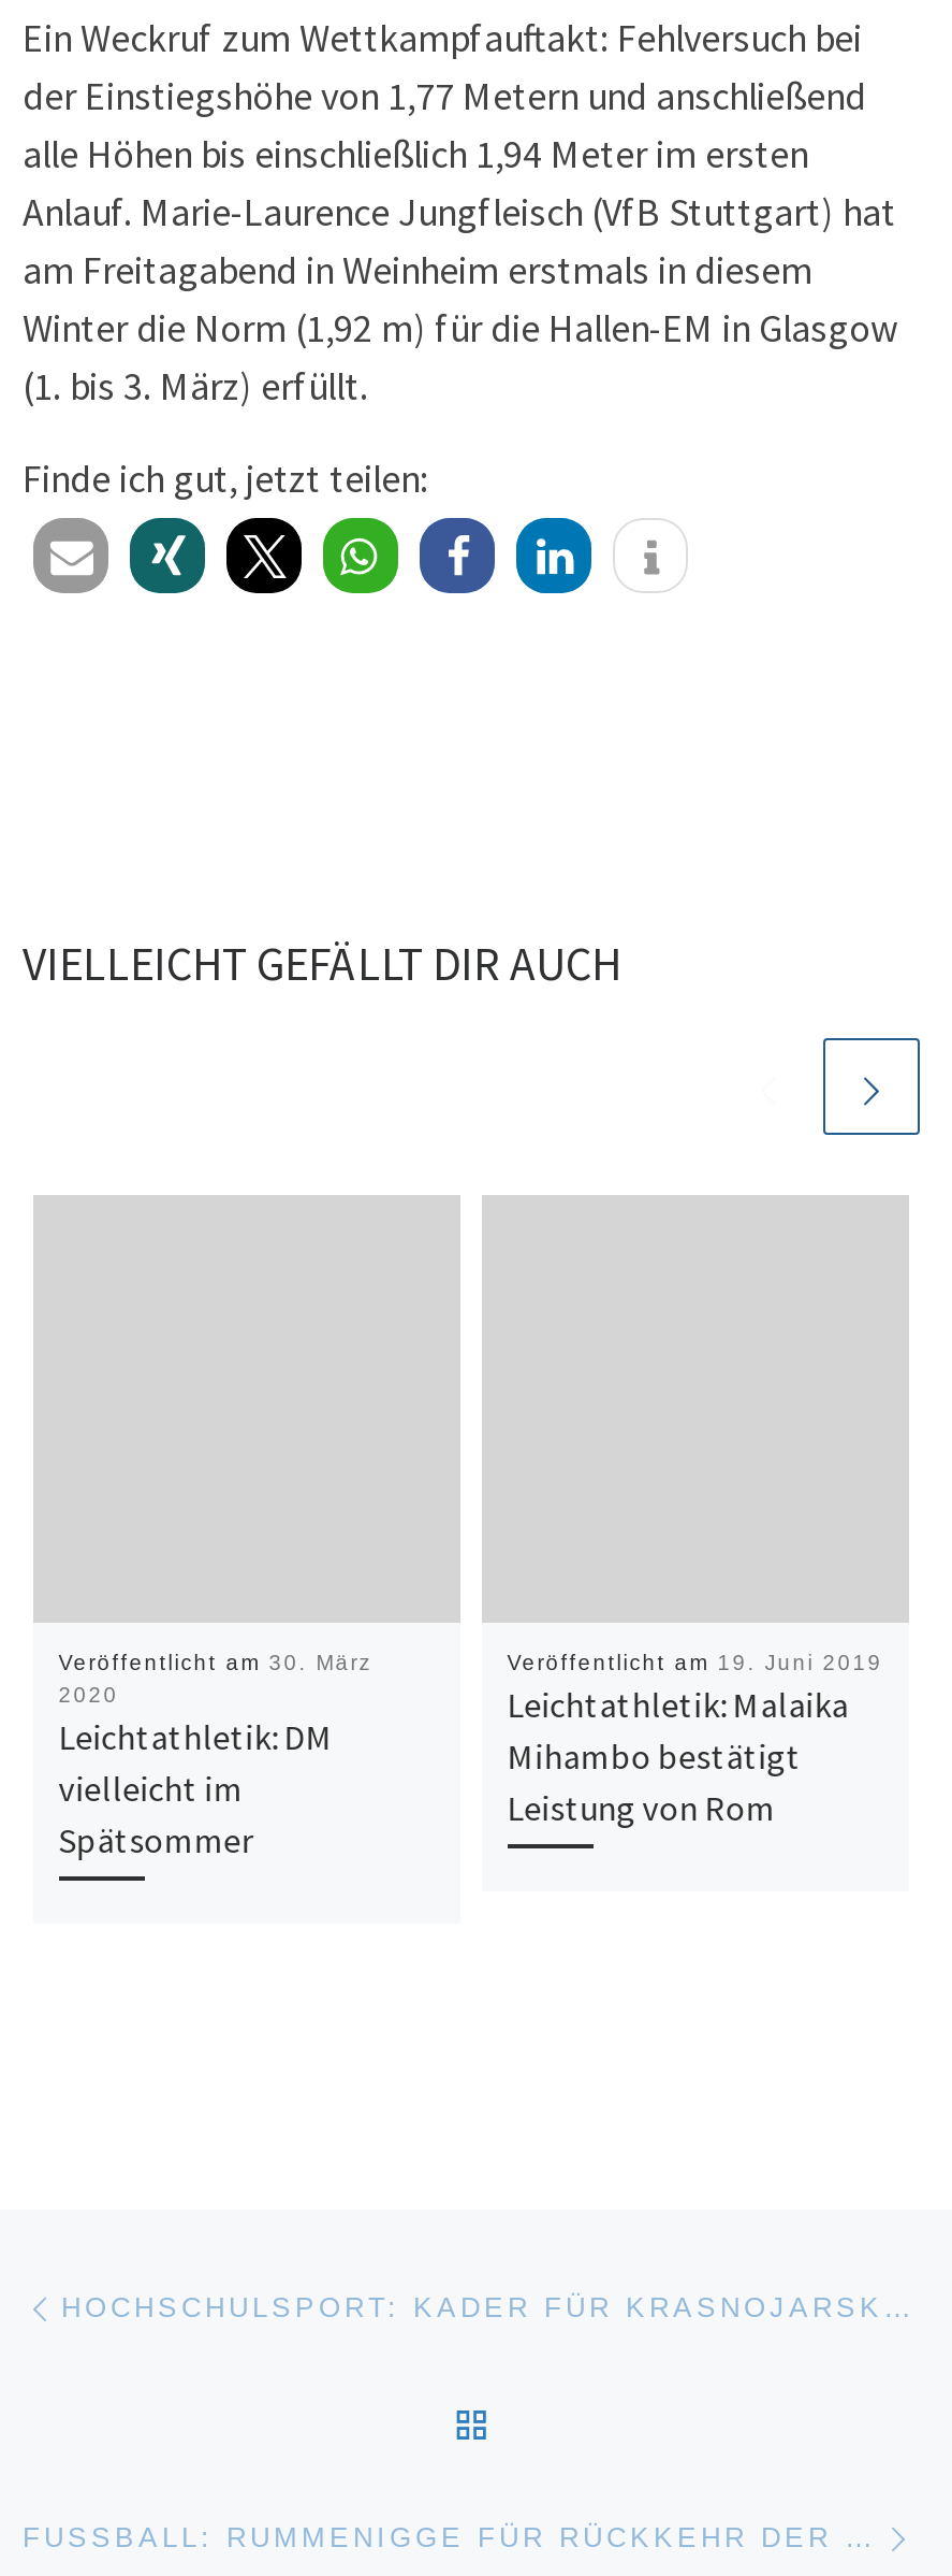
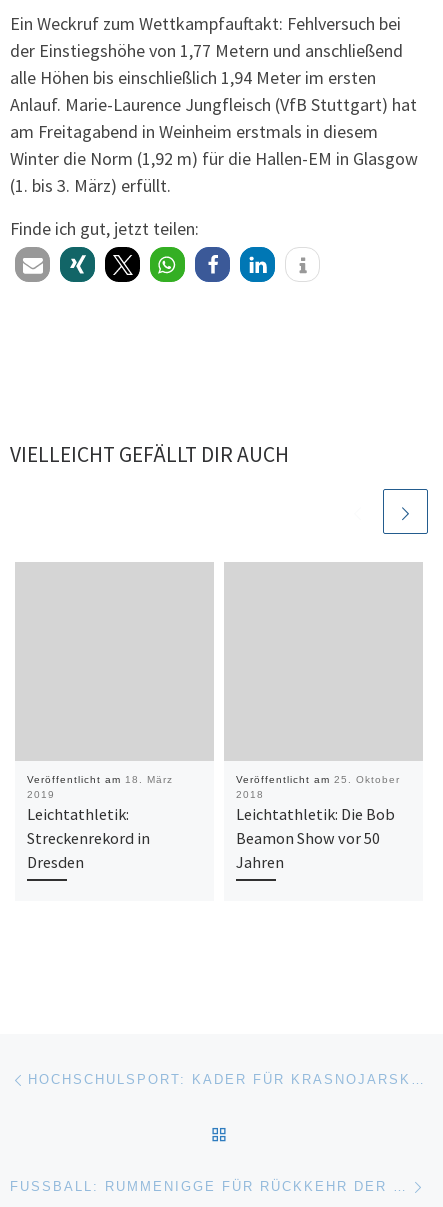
- Veröffentlicht am 30. März
- 2020
- Leichtathletik: DM
- vielleicht im
- Spätsommer
+ Veröffentlicht am 18. März
+ 2019
+ Leichtathletik:
+ Streckenrekord in
+ Dresden

- Veröffentlicht am 19. Juni 2019
- Leichtathletik: Malaika
- Mihambo bestätigt
- Leistung von Rom
+ Veröffentlicht am 25. Oktober
+ 2018
+ Leichtathletik: Die Bob
+ Beamon Show vor 50
+ Jahren
